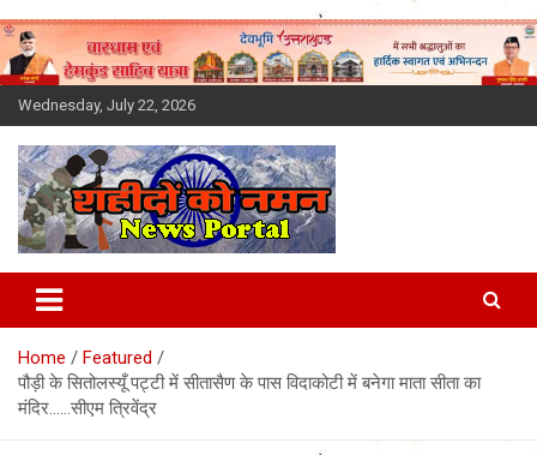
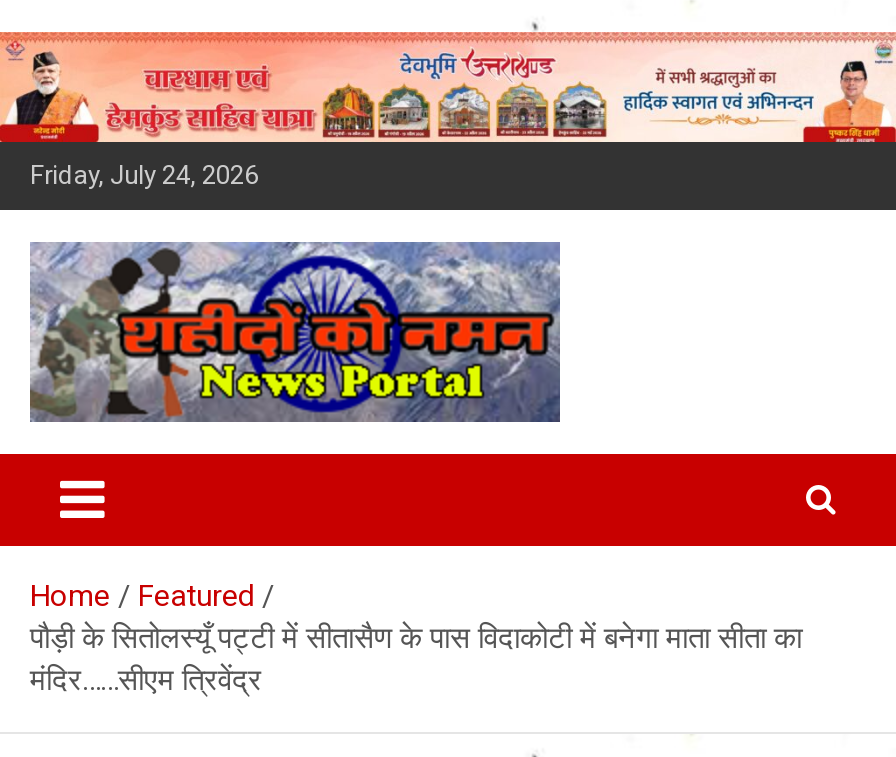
- Wednesday, July 22, 2026
+ Friday, July 24, 2026
